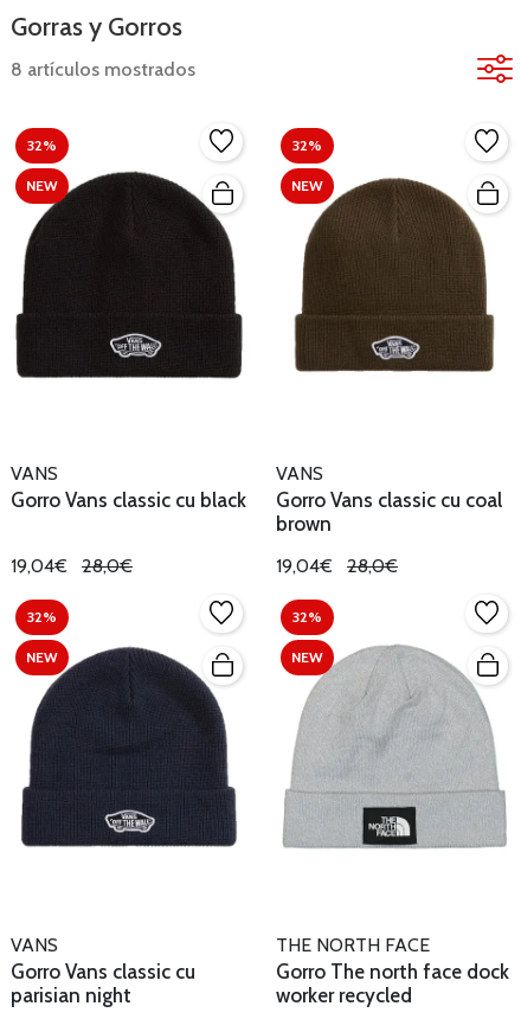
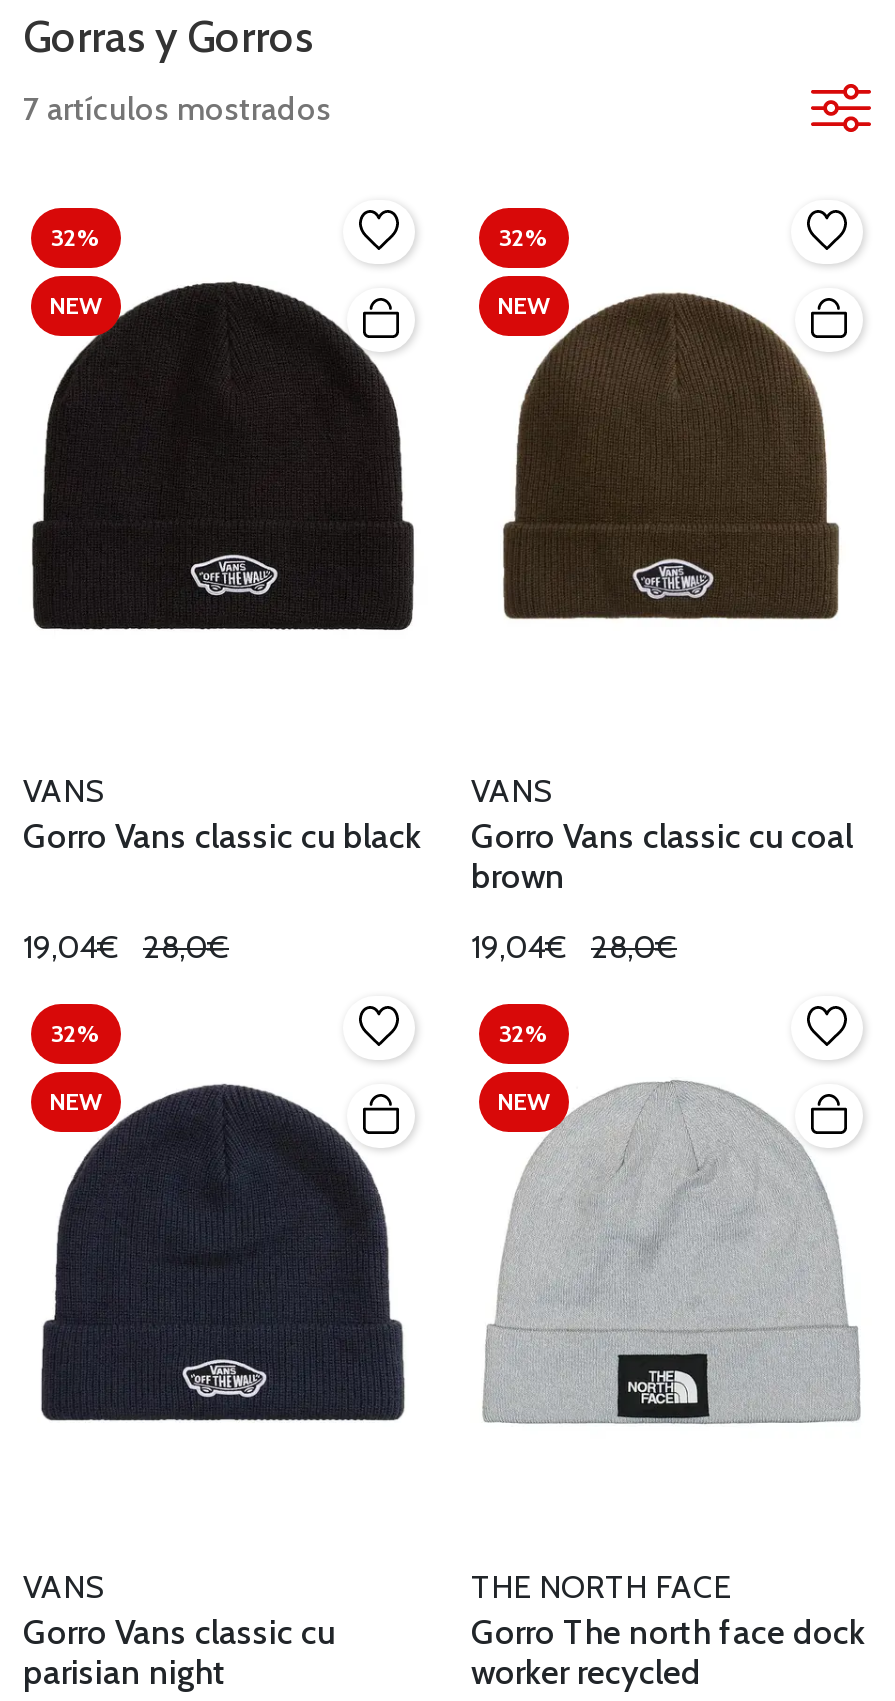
- 8 artículos mostrados
+ 7 artículos mostrados
